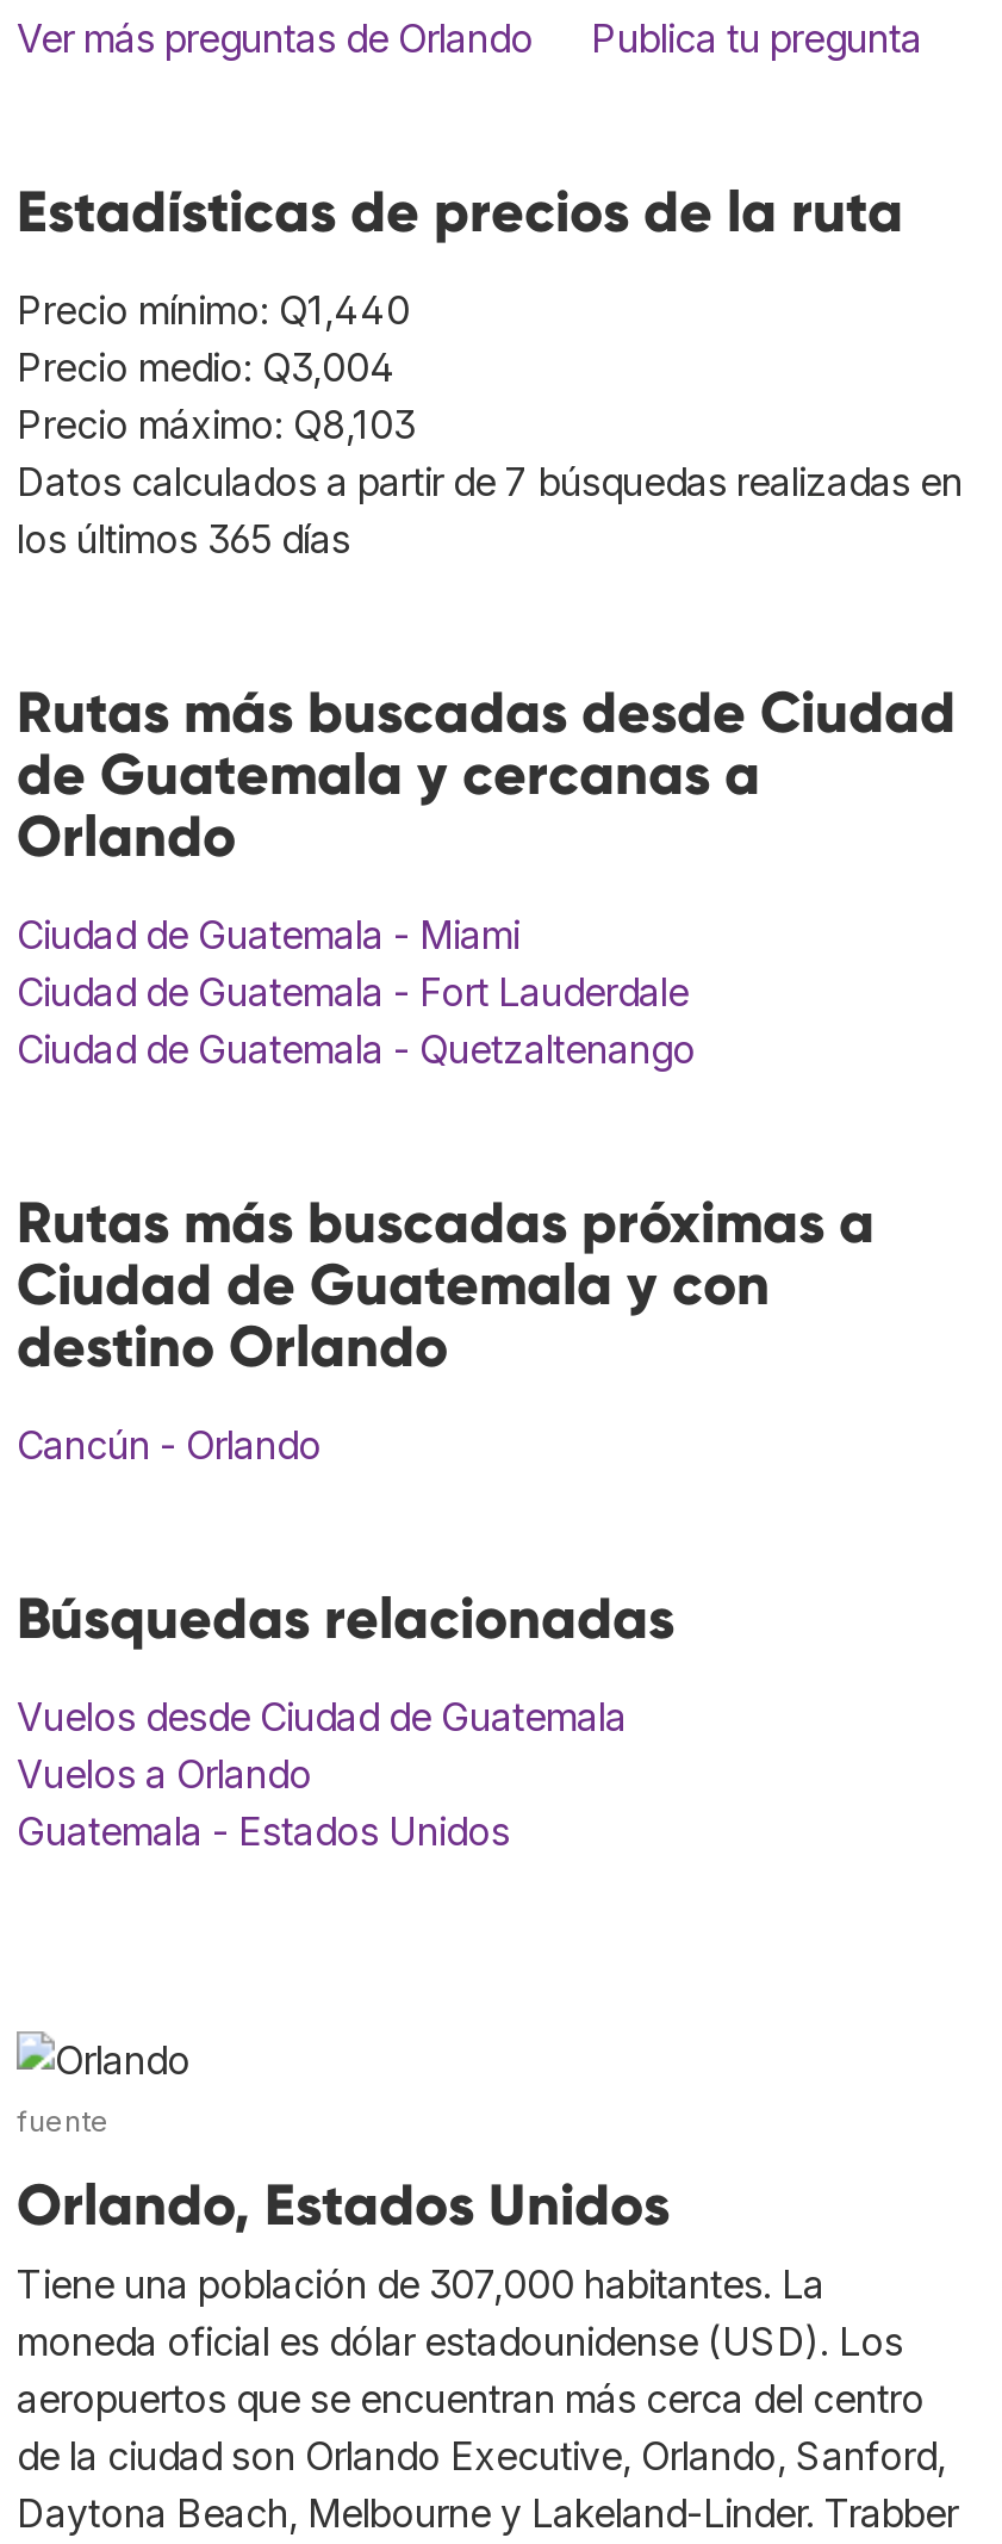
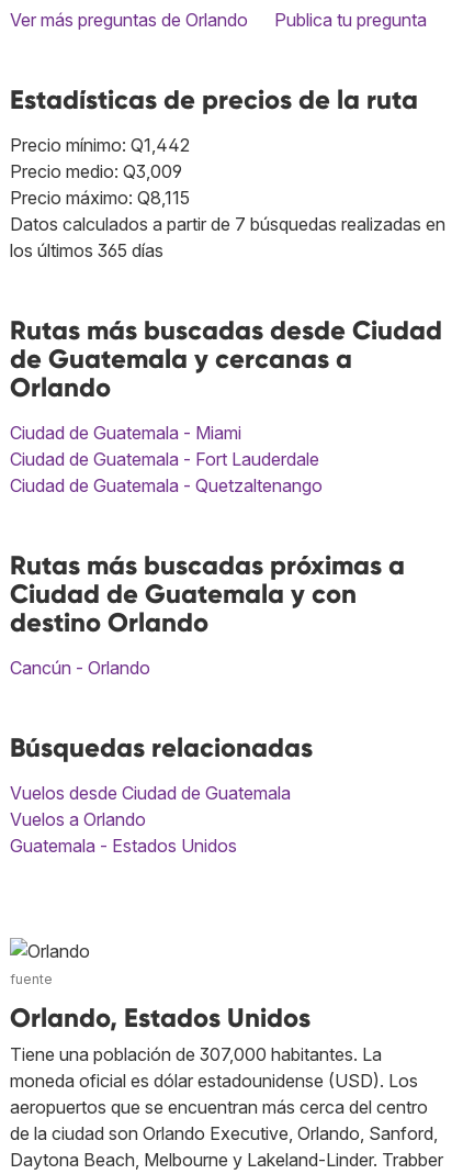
- Precio mínimo: Q1,440
+ Precio mínimo: Q1,442

- Precio medio: Q3,004
+ Precio medio: Q3,009

- Precio máximo: Q8,103
+ Precio máximo: Q8,115
